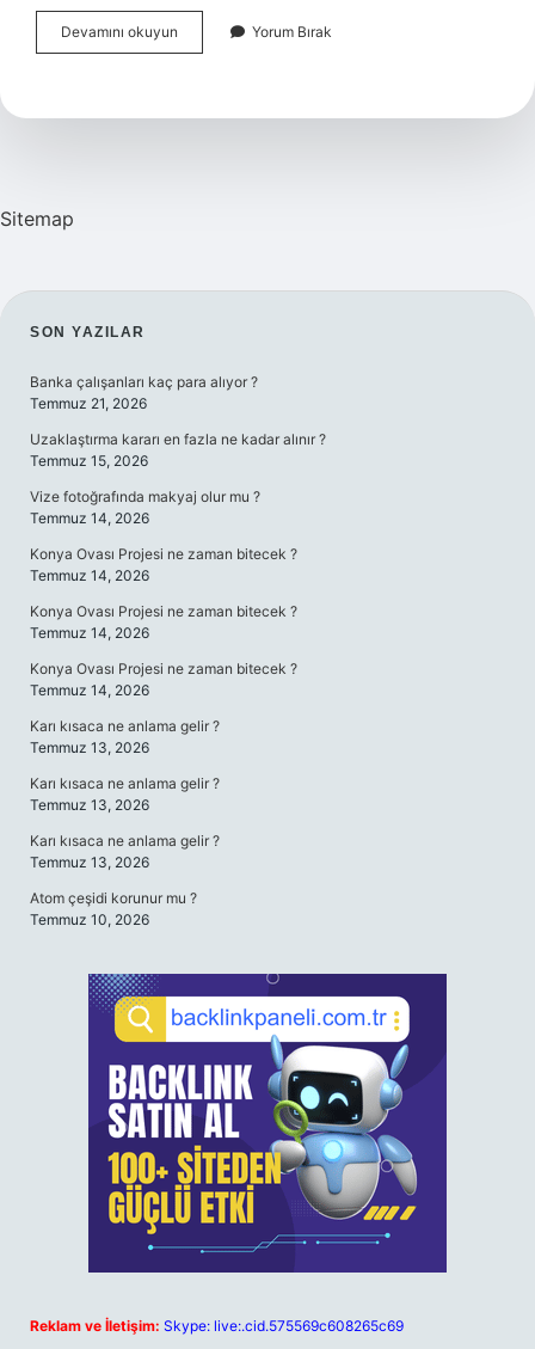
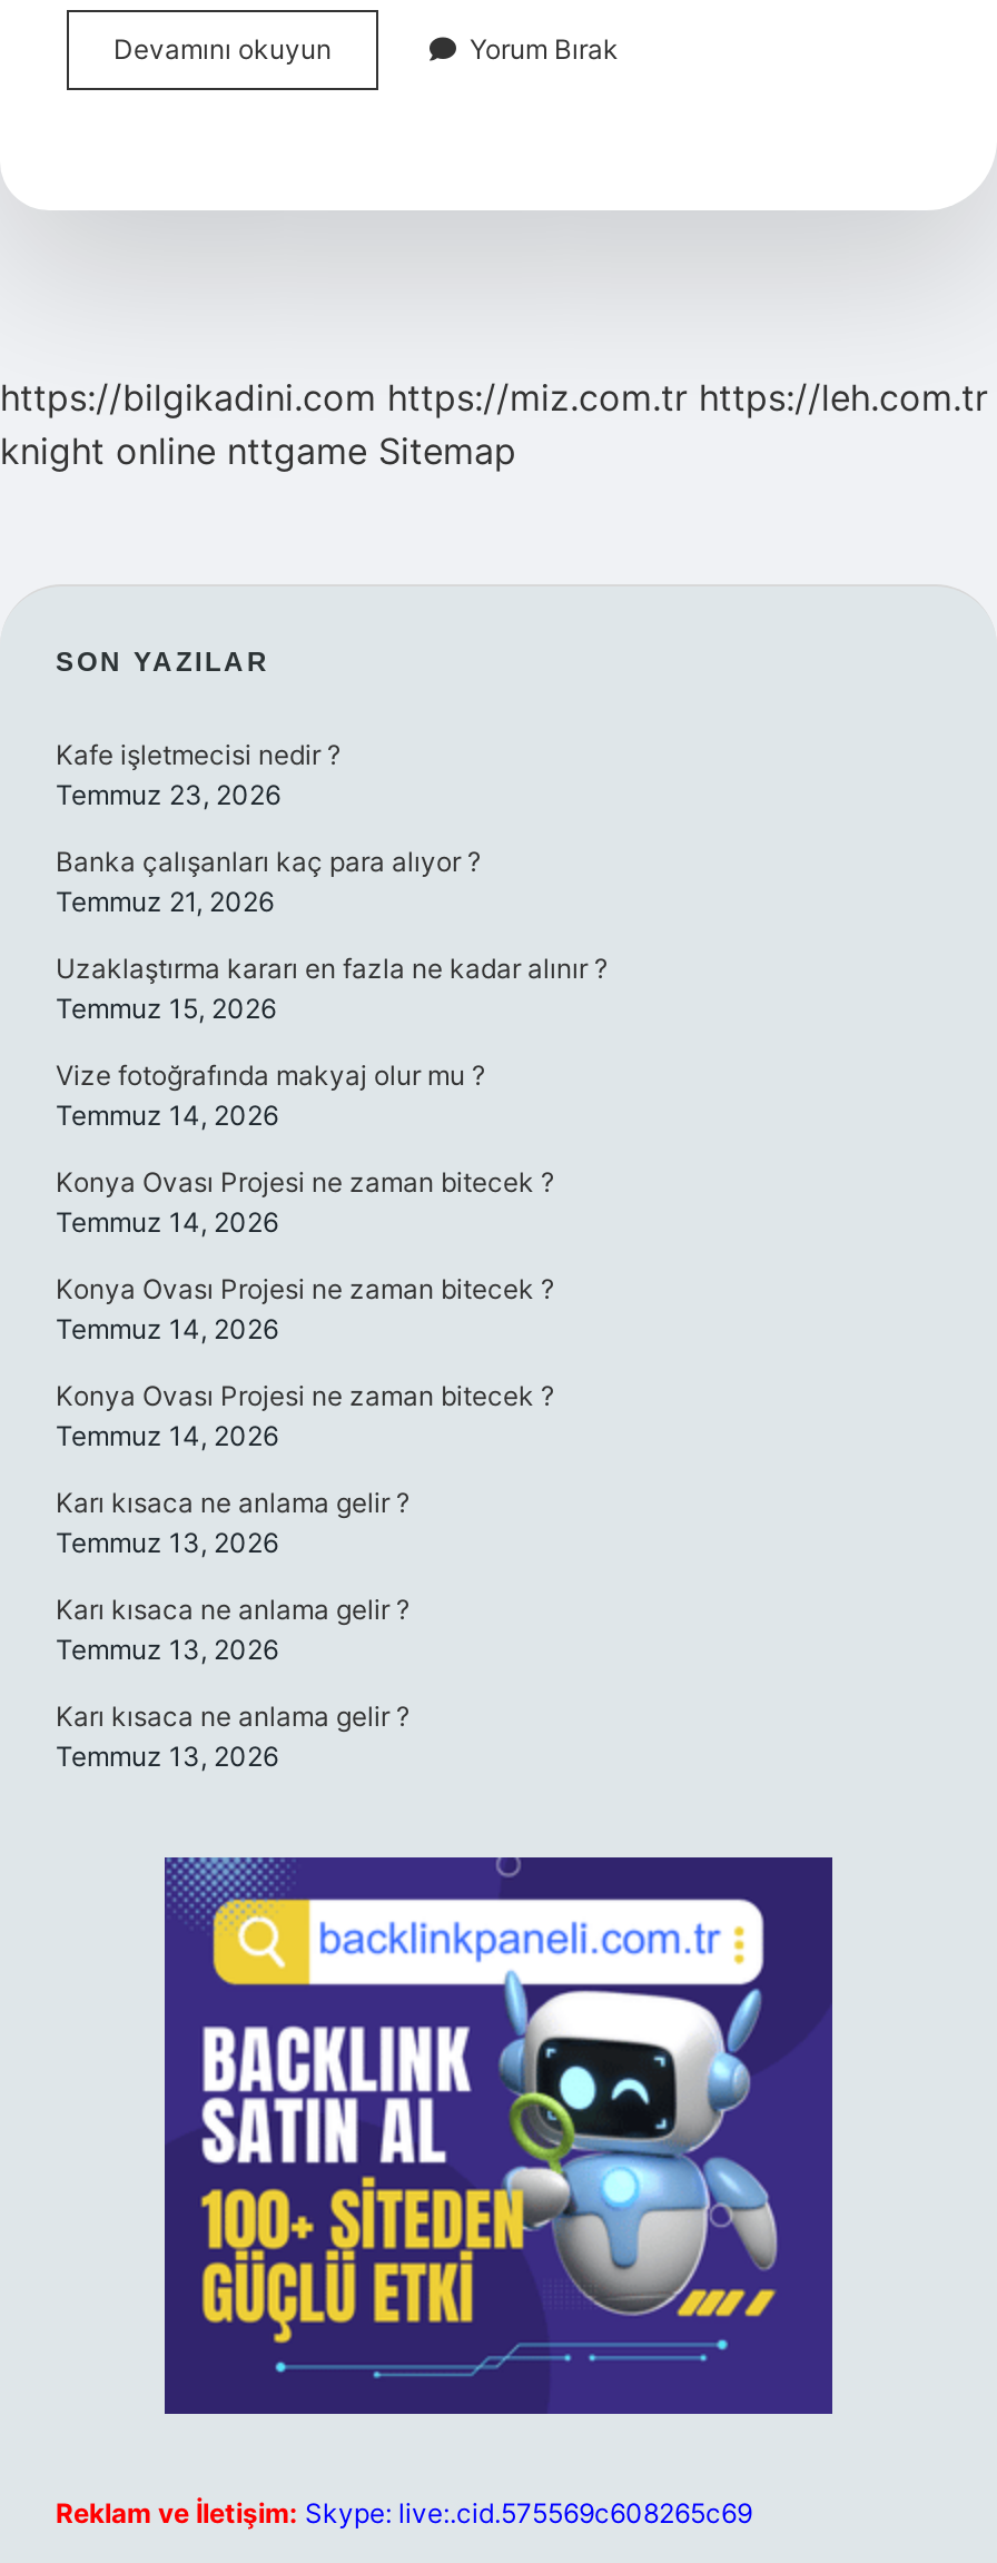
- Sitemap
+ https://bilgikadini.com https://miz.com.tr https://leh.com.tr
+ knight online nttgame Sitemap

+ Kafe işletmecisi nedir ?
+ Temmuz 23, 2026

moved down: Banka çalışanları kaç para alıyor ? | Temmuz 21, 2026 | Uzaklaştırma kararı en fazla ne kadar alınır ? | ... | Karı kısaca ne anlama gelir ? | Temmuz 13, 2026

- Atom çeşidi korunur mu ?
- Temmuz 10, 2026
